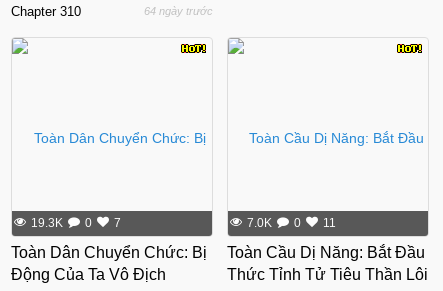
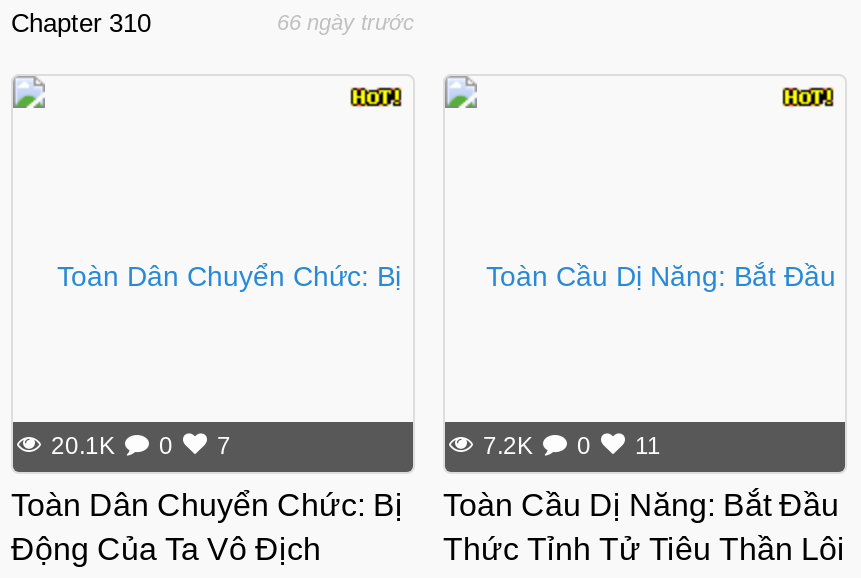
- 64 ngày trước
+ 66 ngày trước

- 19.3K 0 7
+ 20.1K 0 7

- 7.0K 0 11
+ 7.2K 0 11
